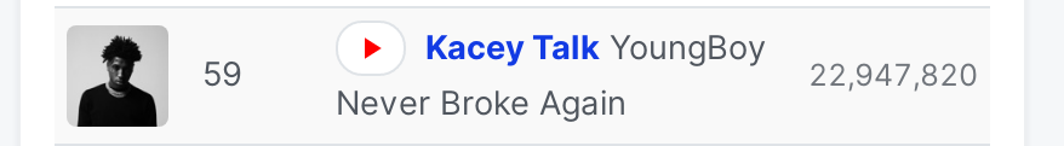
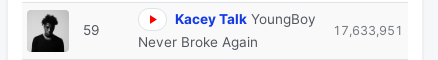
- 22,947,820
+ 17,633,951
